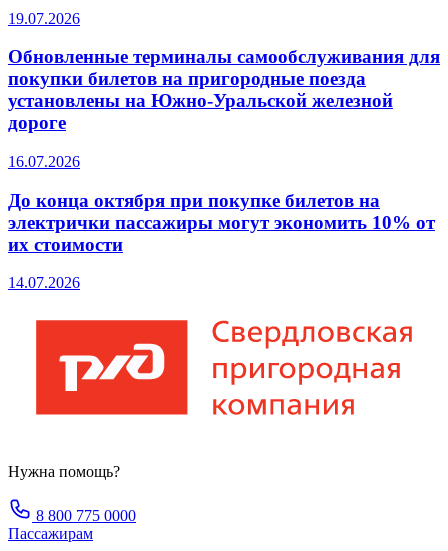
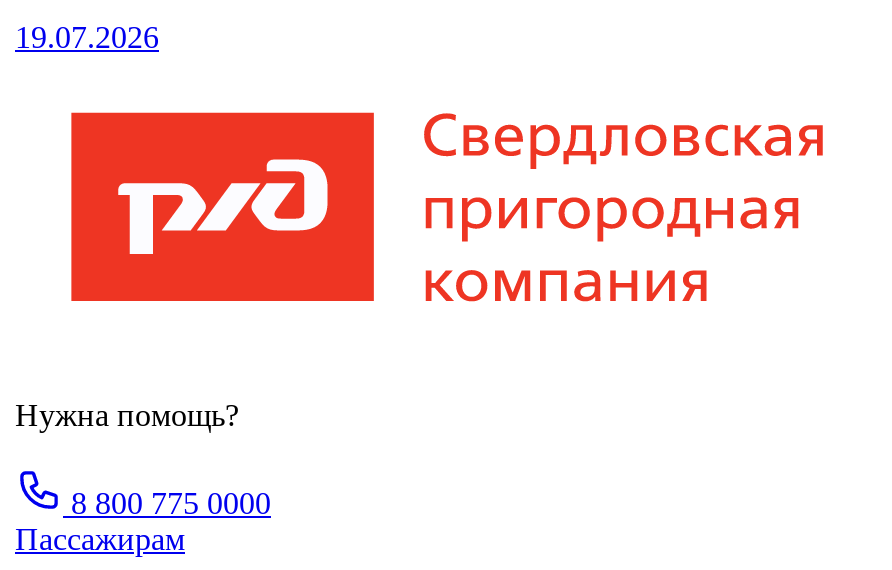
- Обновленные терминалы самообслуживания для
- покупки билетов на пригородные поезда
- установлены на Южно-Уральской железной
- дороге
- 16.07.2026
- До конца октября при покупке билетов на
- электрички пассажиры могут экономить 10% от
- их стоимости
- 14.07.2026
